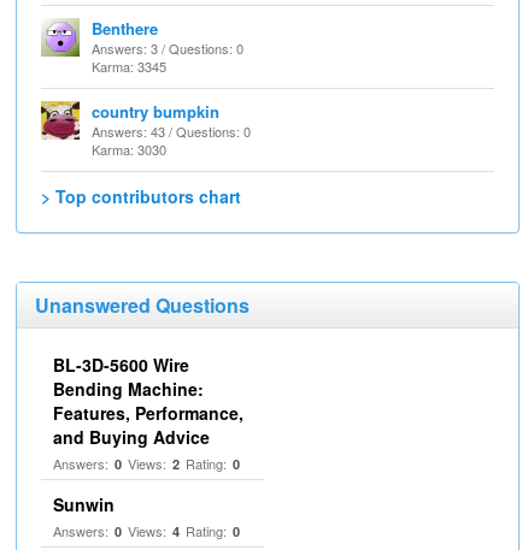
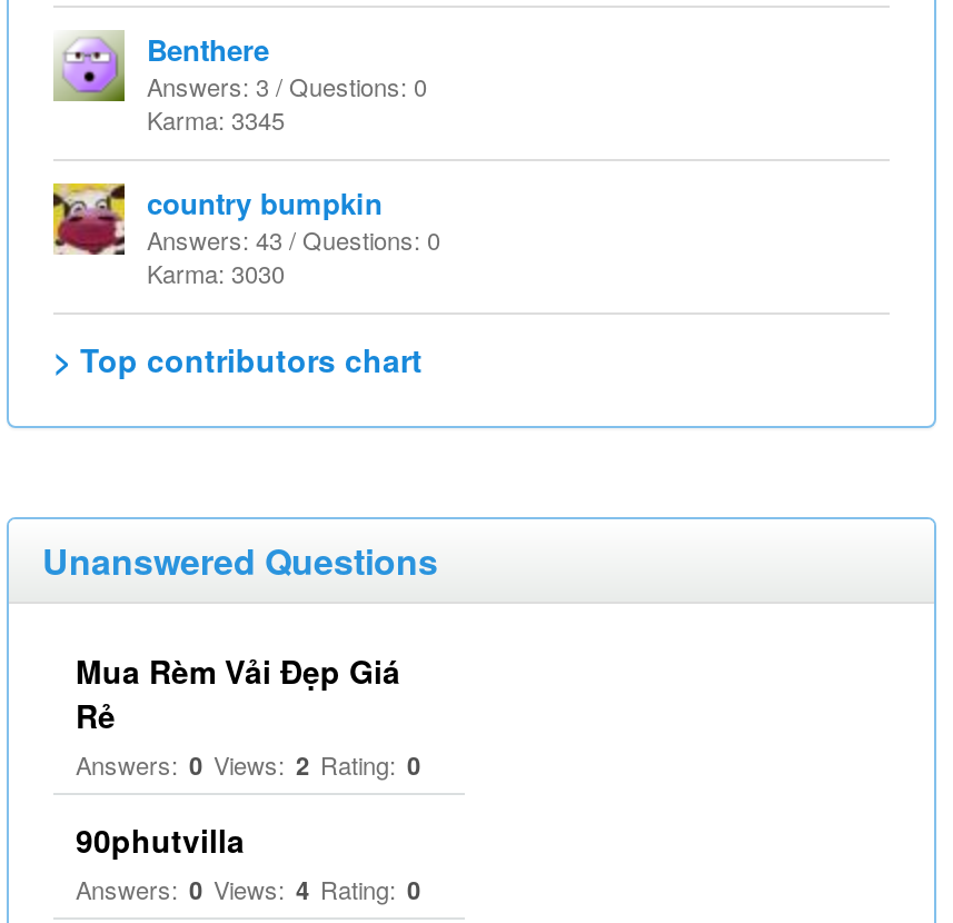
- BL-3D-5600 Wire
- Bending Machine:
- Features, Performance,
- and Buying Advice
+ Mua Rèm Vải Đẹp Giá
+ Rẻ

- Sunwin
+ 90phutvilla
